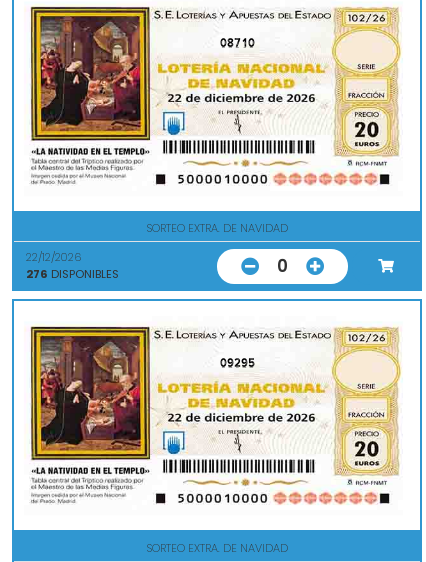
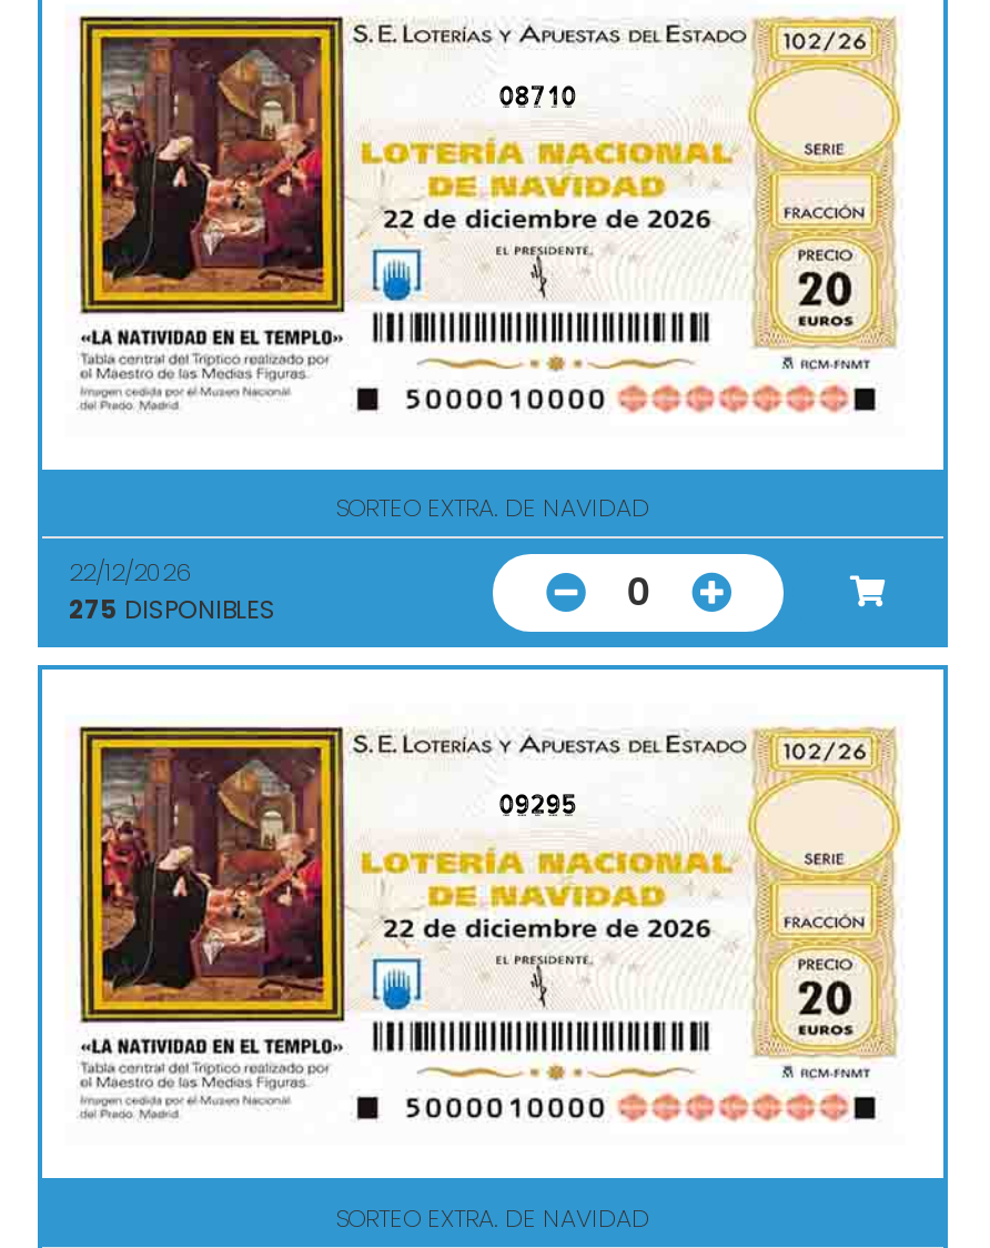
- 276 DISPONIBLES
+ 275 DISPONIBLES
